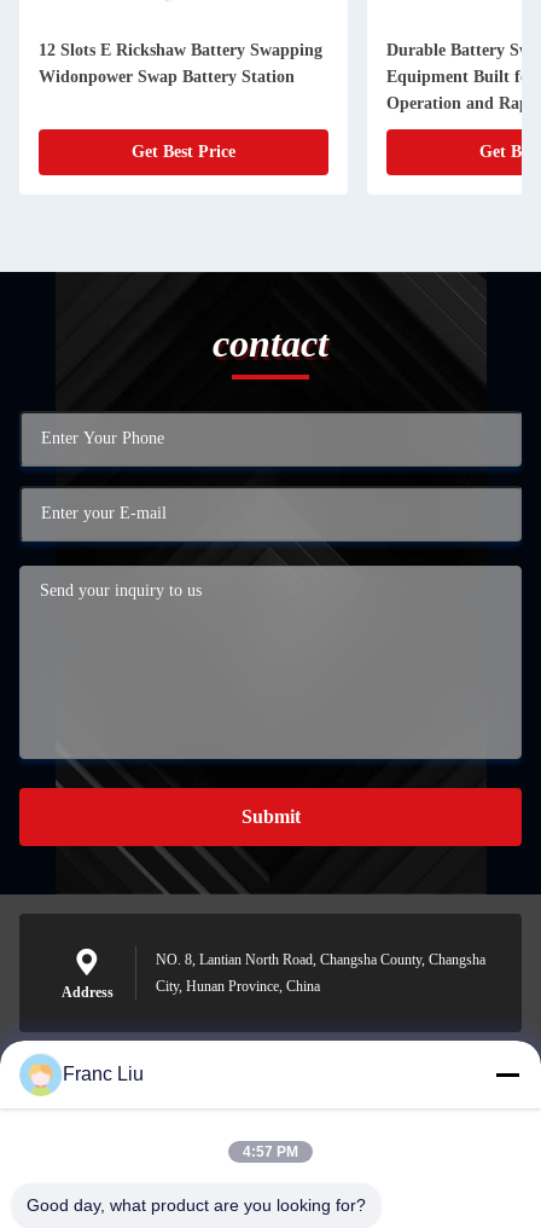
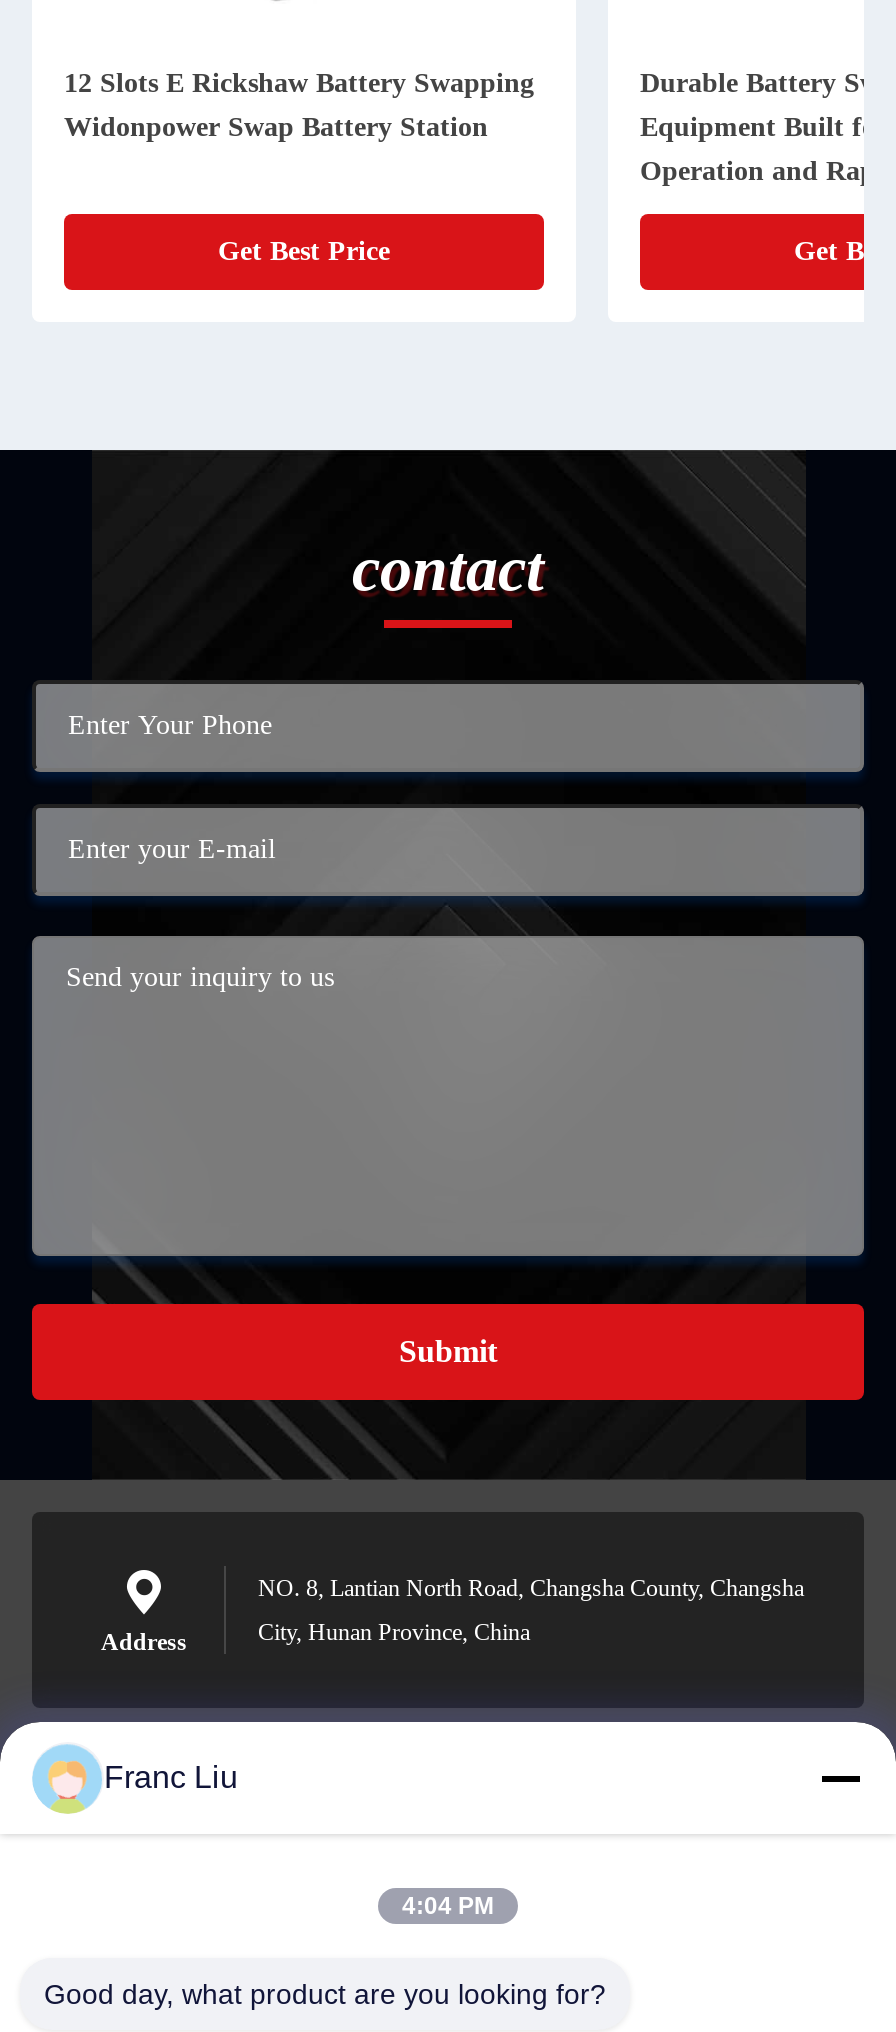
- 4:57 PM
+ 4:04 PM
